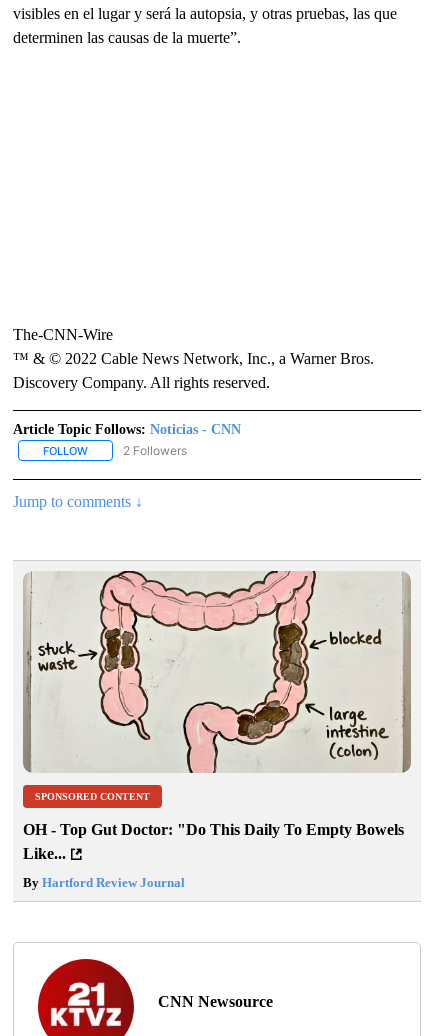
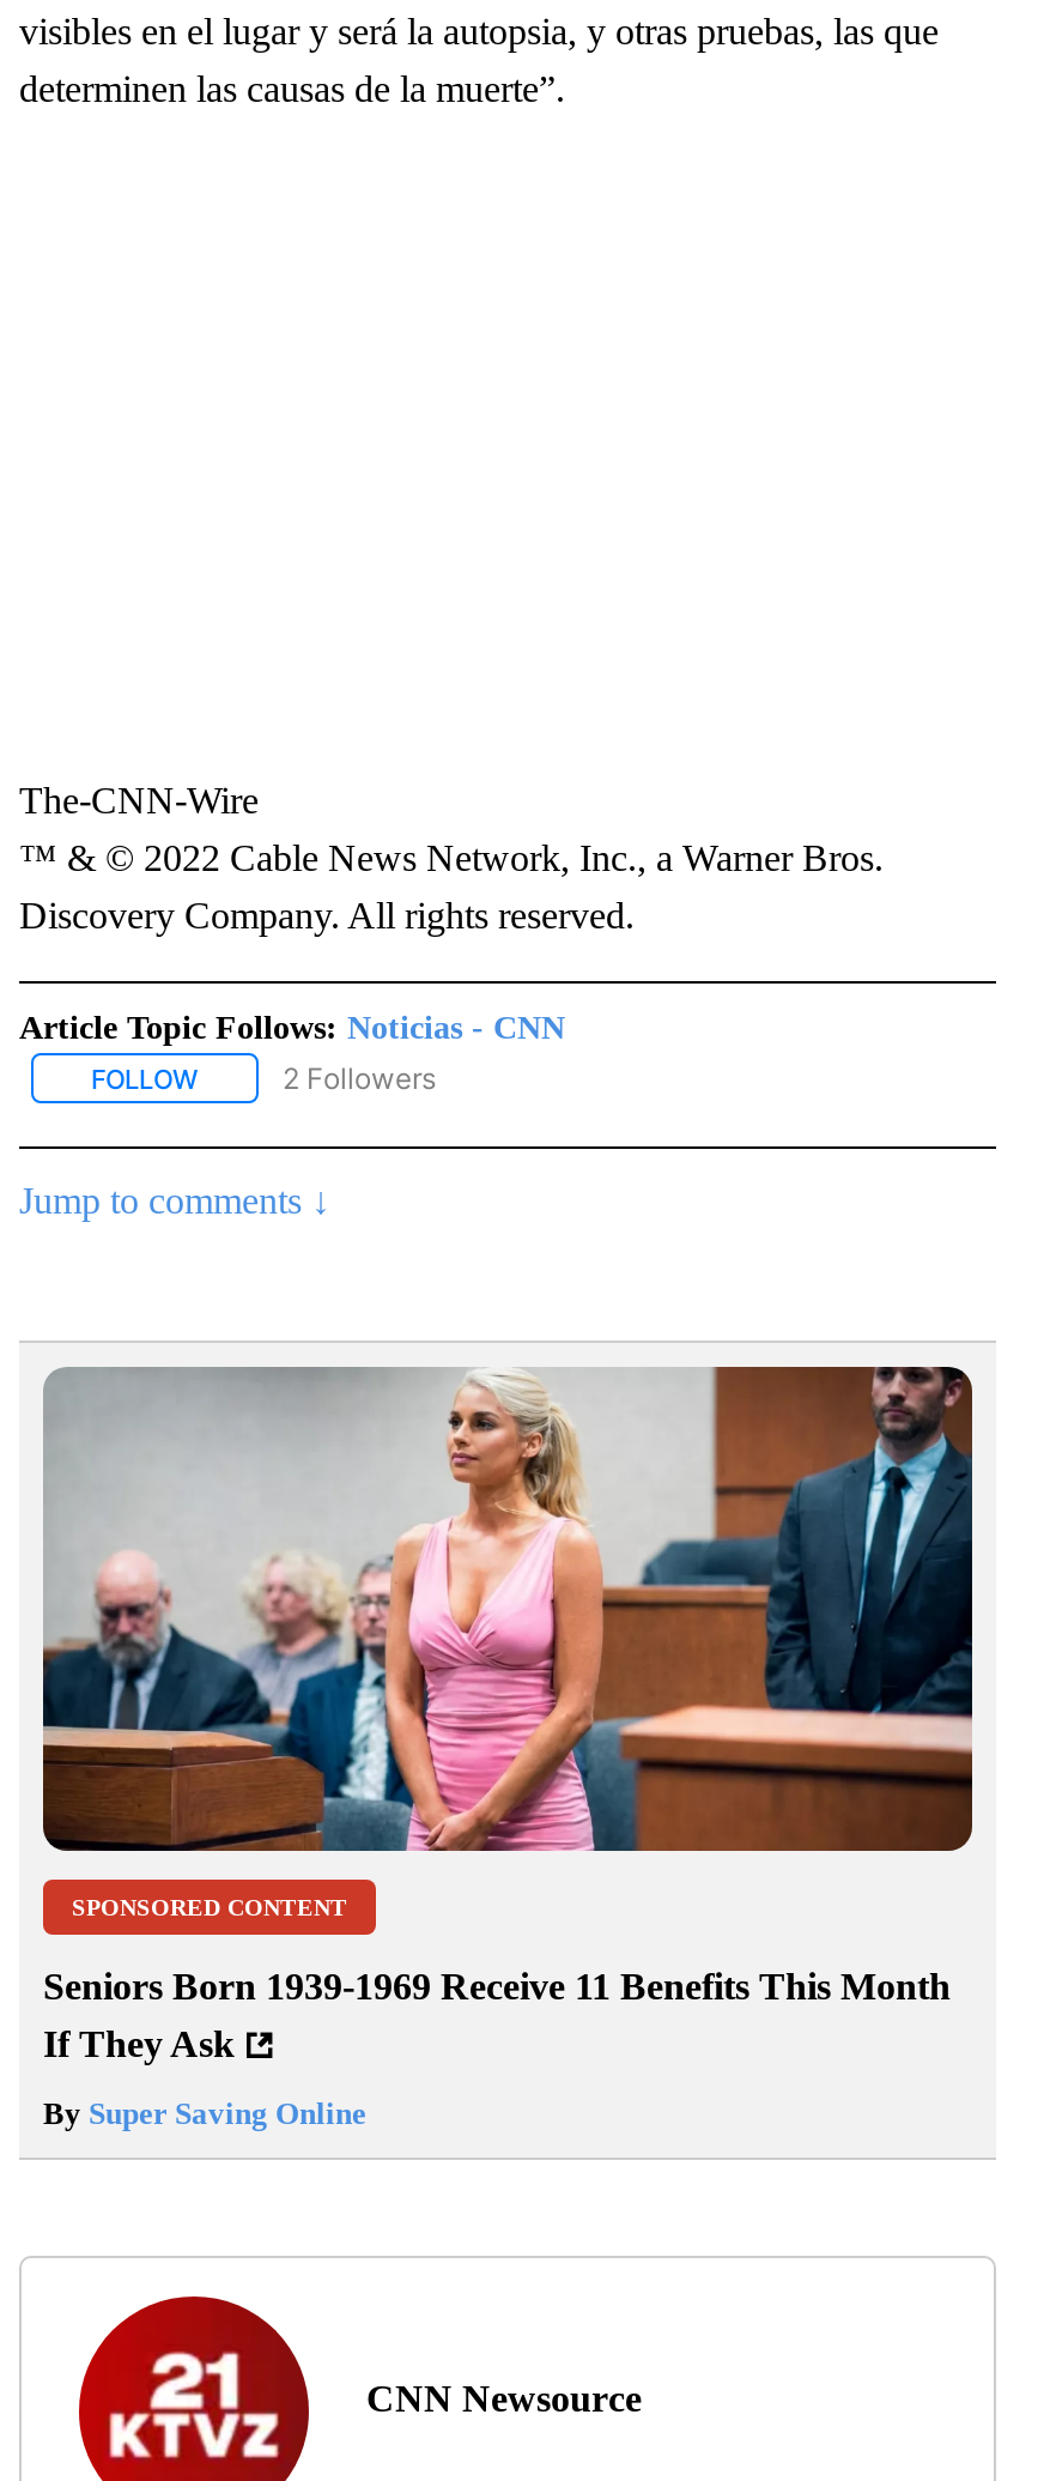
- [image]
+ [image]

- OH - Top Gut Doctor: "Do This Daily To Empty Bowels
- Like...
+ Seniors Born 1939-1969 Receive 11 Benefits This Month
+ If They Ask

- By Hartford Review Journal
+ By Super Saving Online
